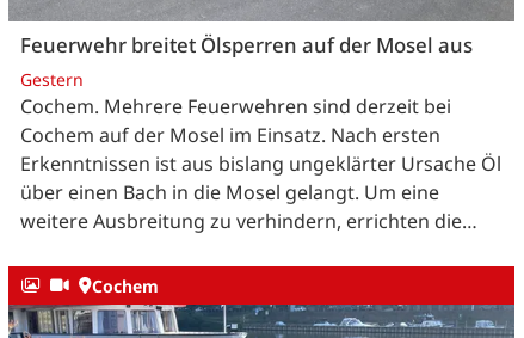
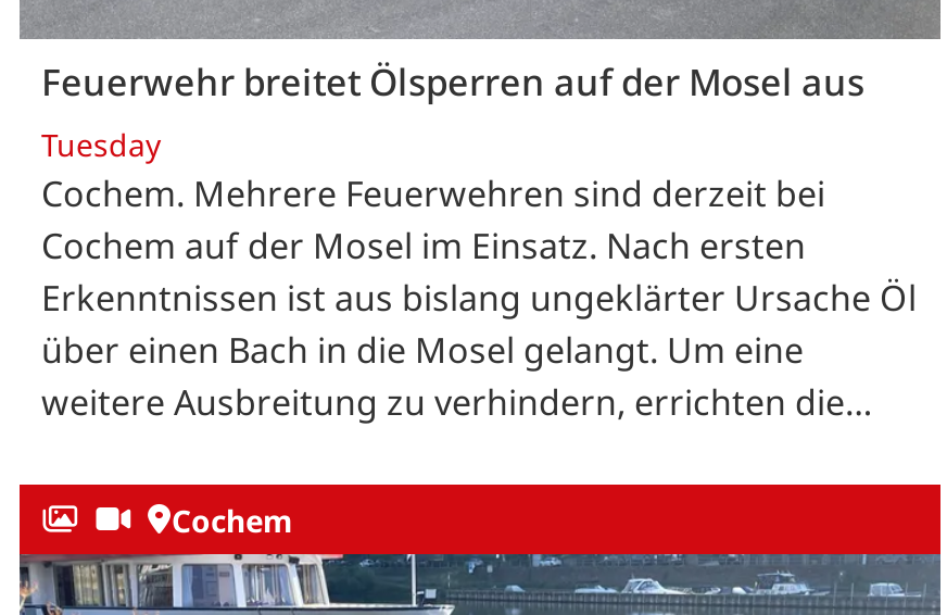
- Gestern
+ Tuesday
